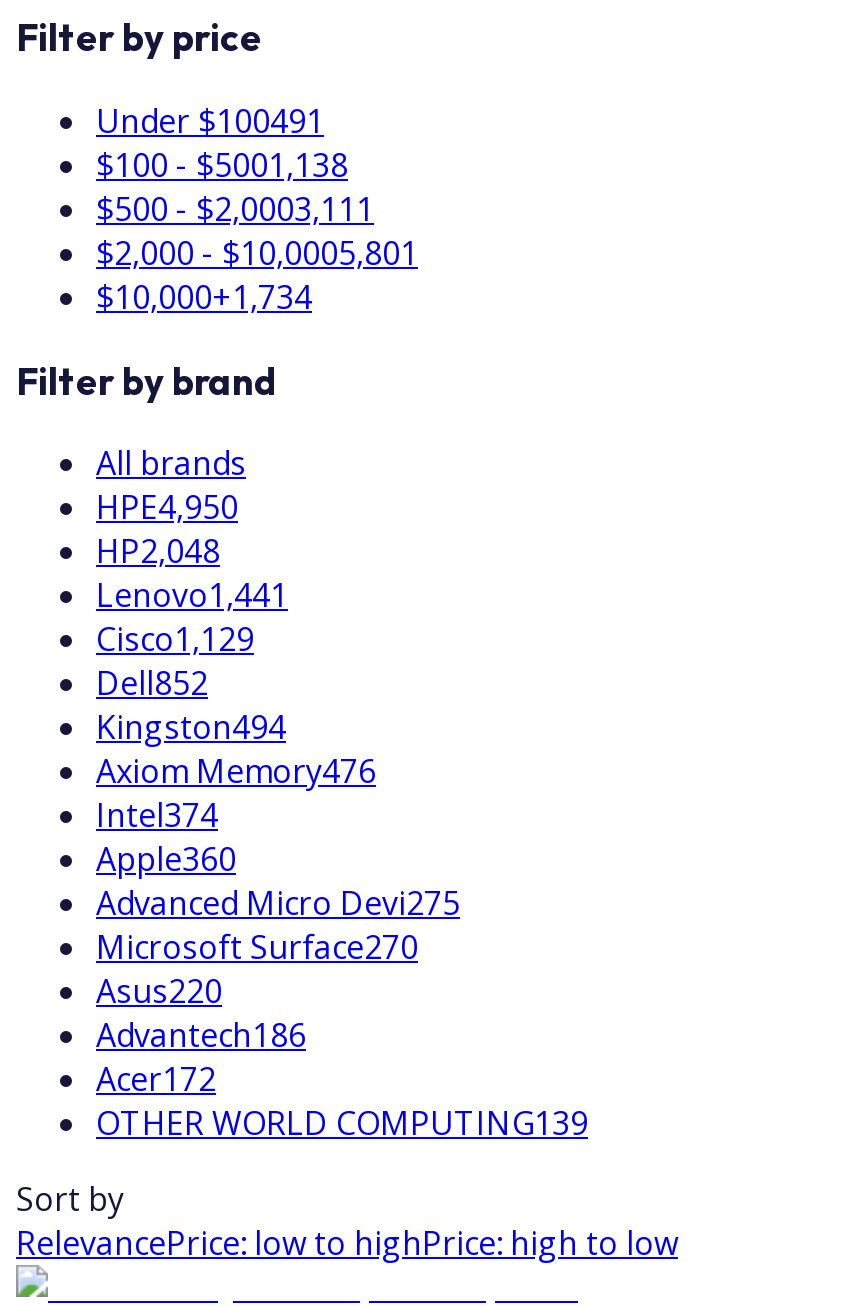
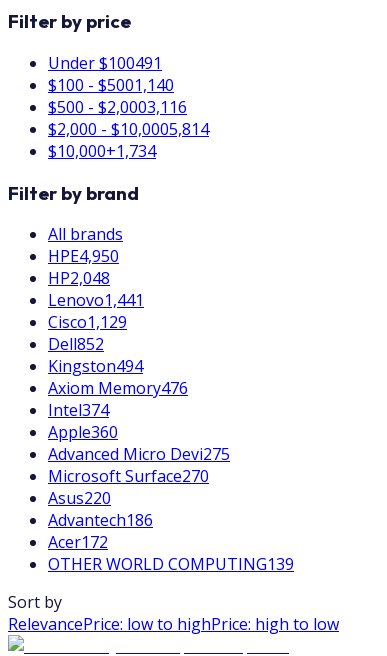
- $100 - $5001,138
+ $100 - $5001,140

- $500 - $2,0003,111
+ $500 - $2,0003,116

- $2,000 - $10,0005,801
+ $2,000 - $10,0005,814
